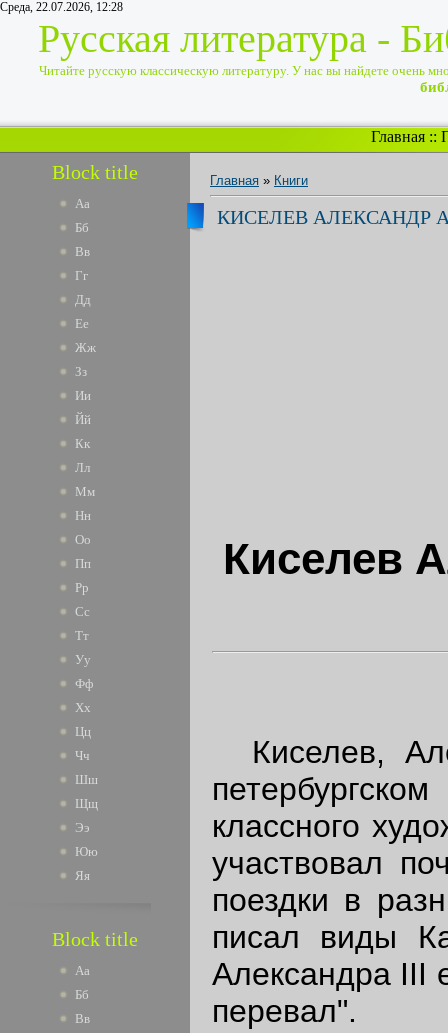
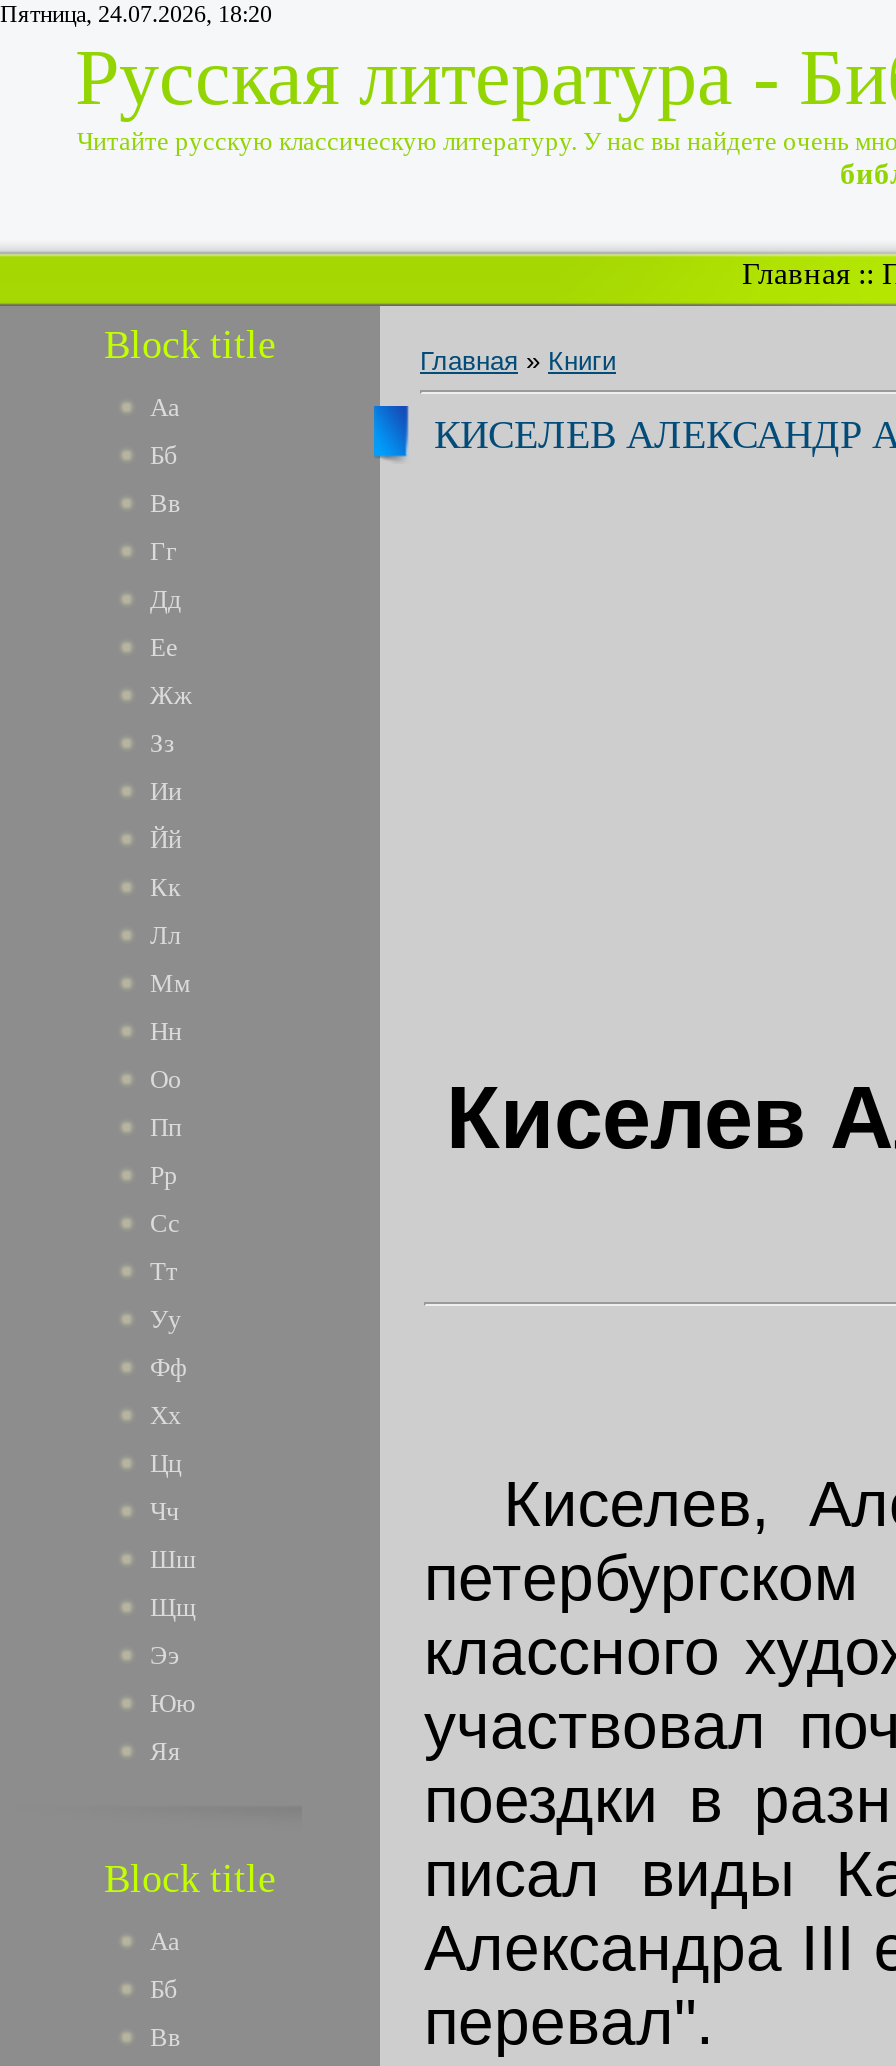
- Среда, 22.07.2026, 12:28
+ Пятница, 24.07.2026, 18:20
